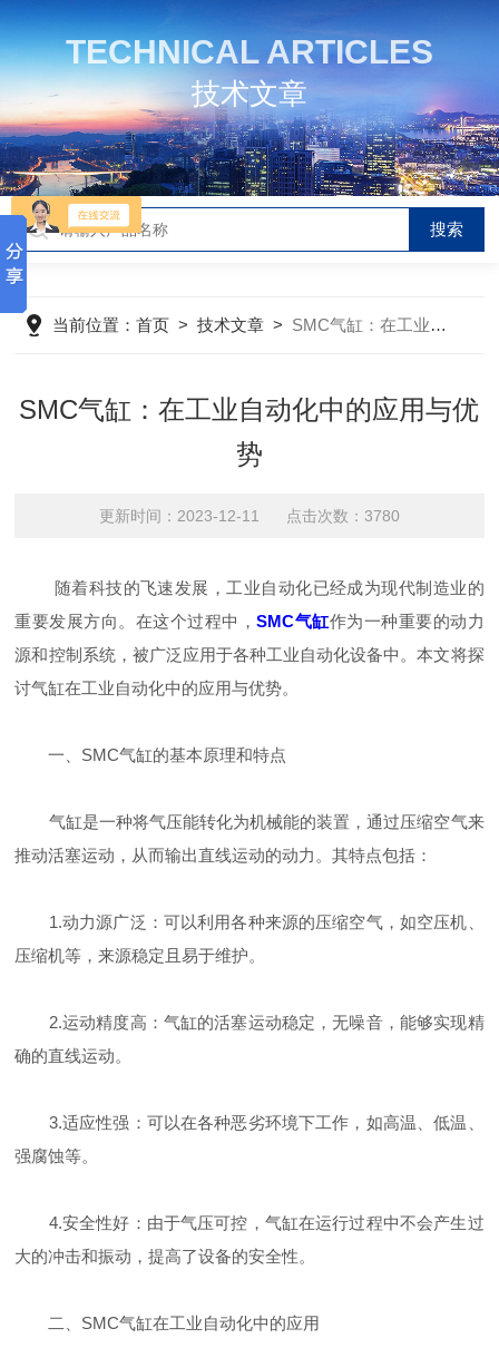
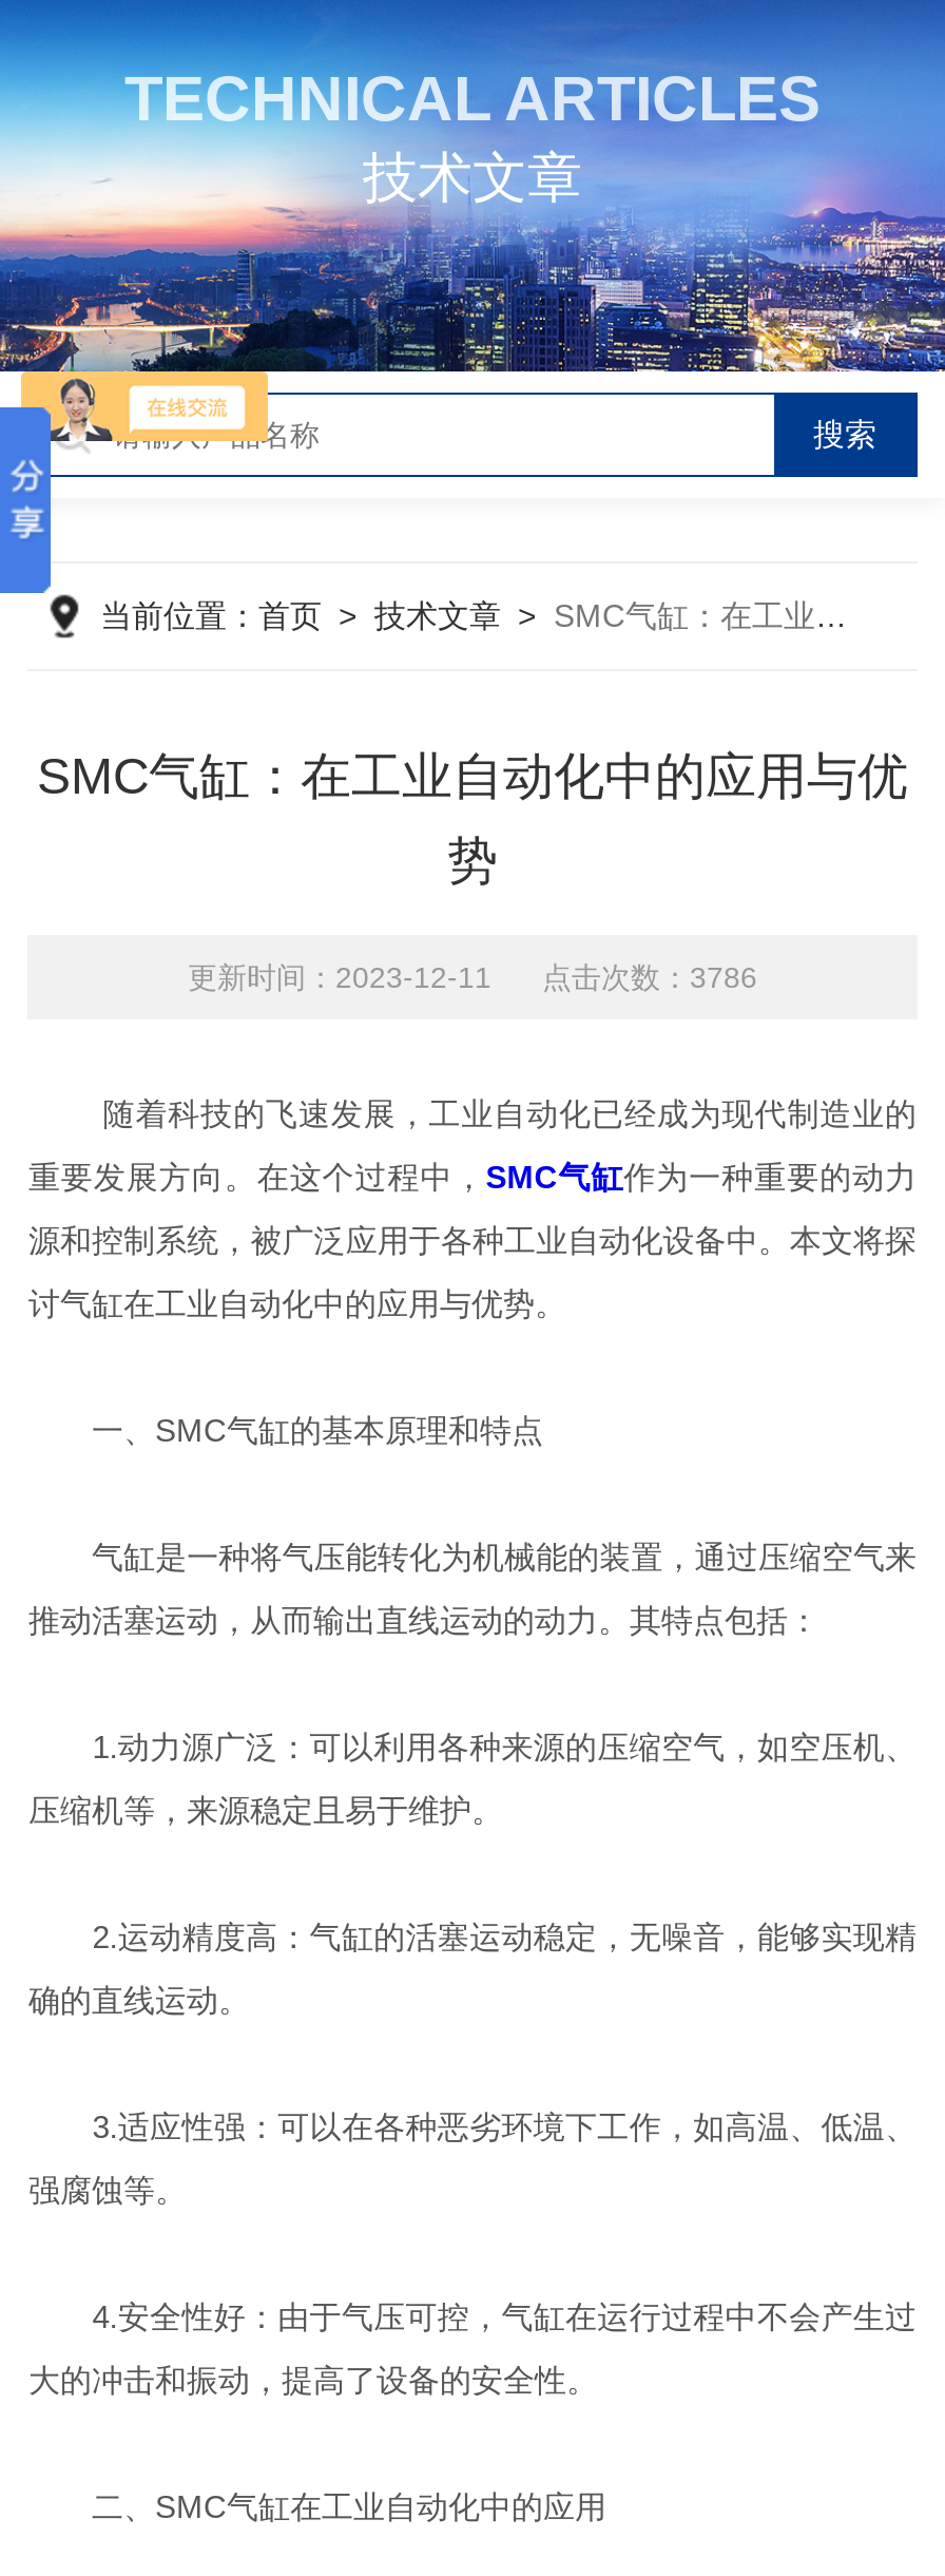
- 更新时间：2023-12-11 点击次数：3780
+ 更新时间：2023-12-11 点击次数：3786
